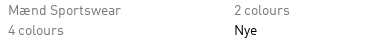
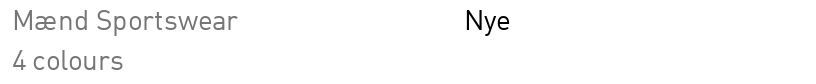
- 2 colours

moved up: Nye
